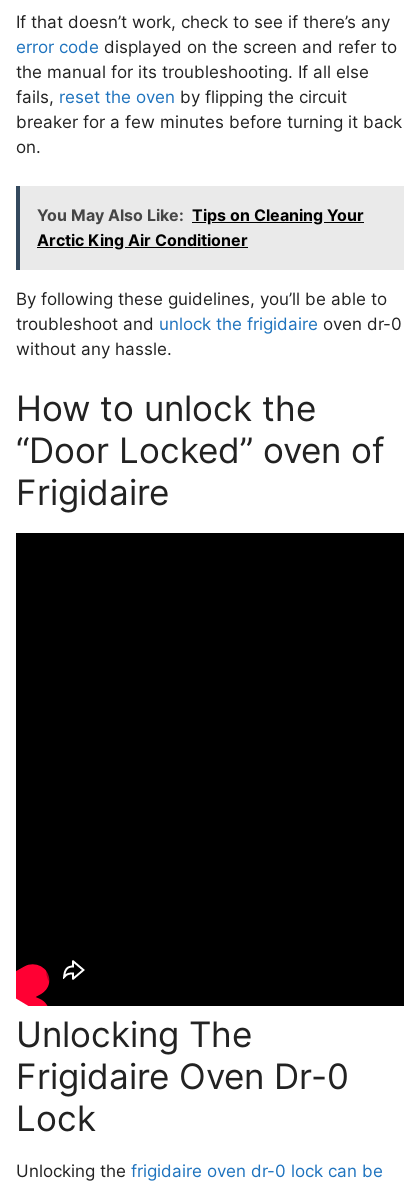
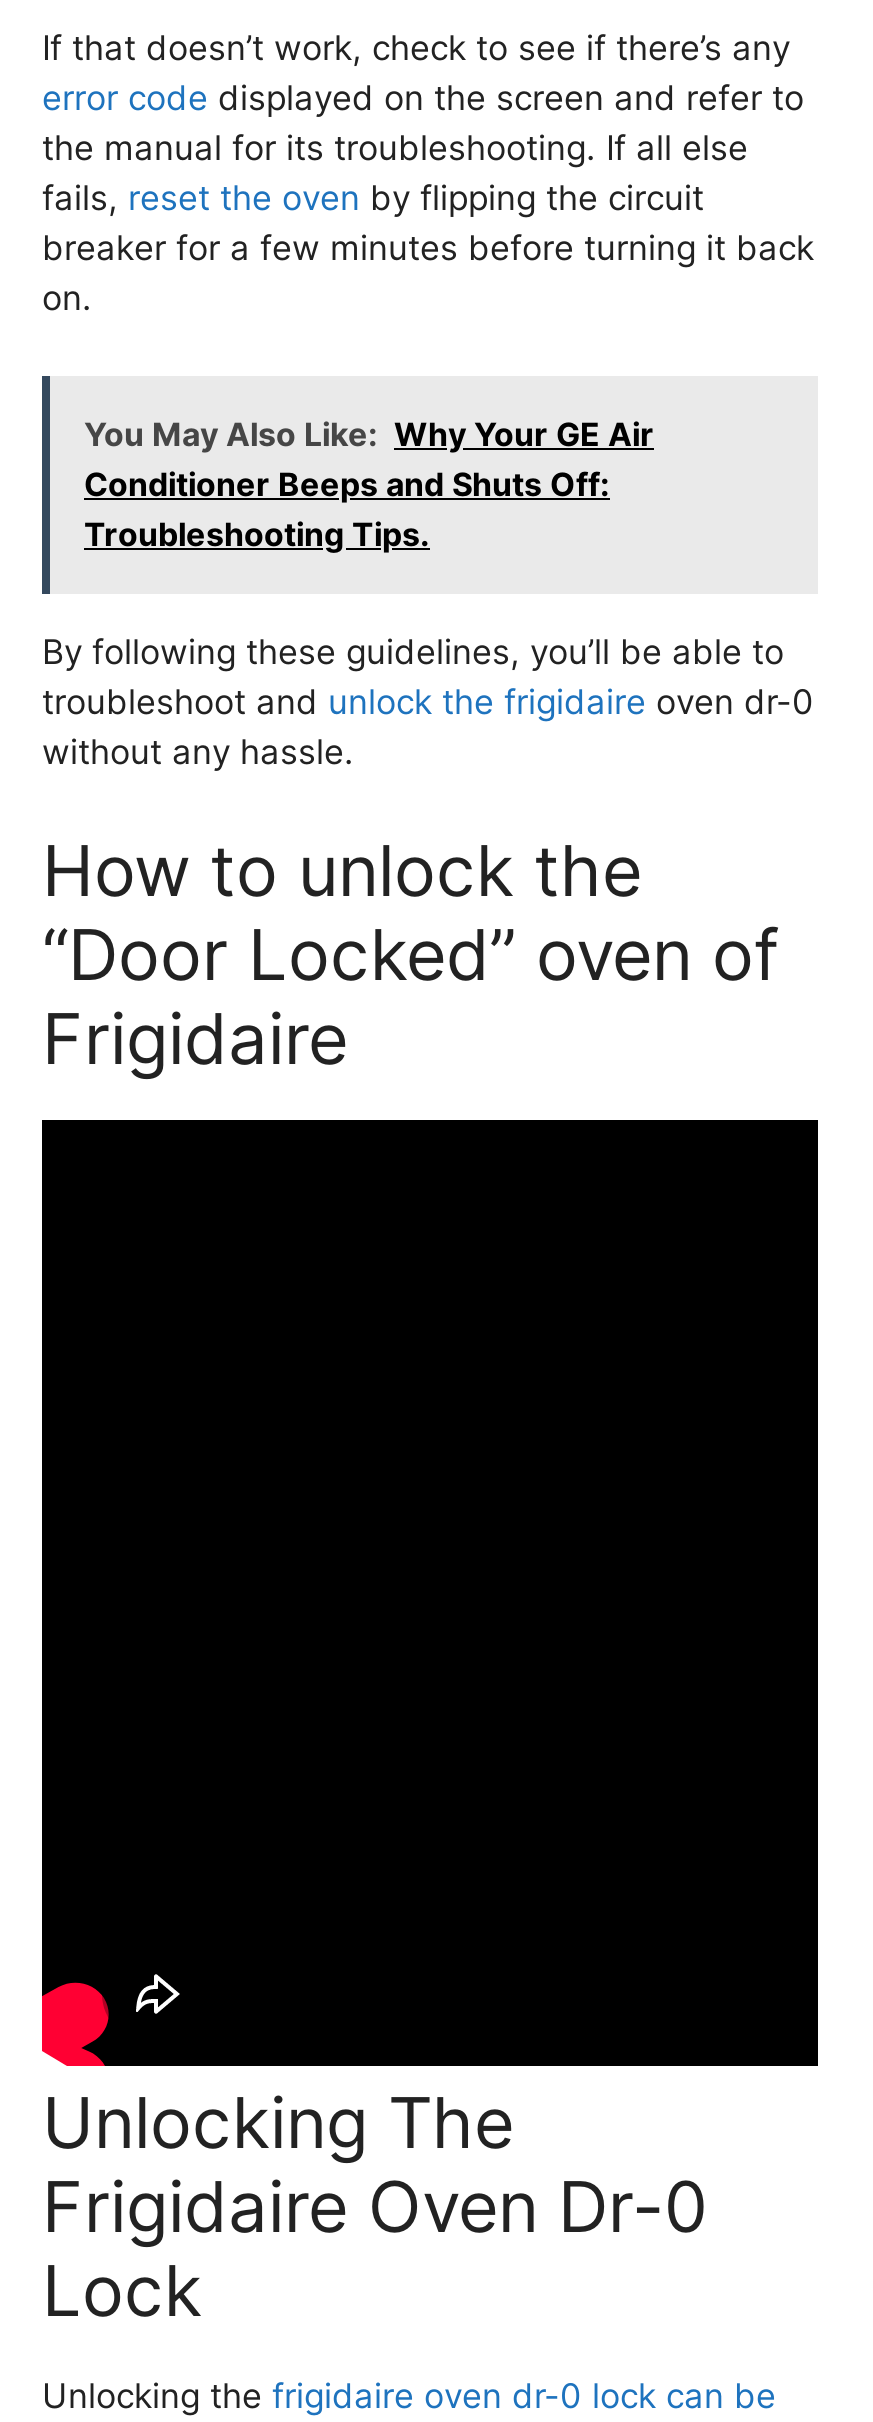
- You May Also Like: Tips on Cleaning Your
- Arctic King Air Conditioner
+ You May Also Like: Why Your GE Air
+ Conditioner Beeps and Shuts Off:
+ Troubleshooting Tips.
